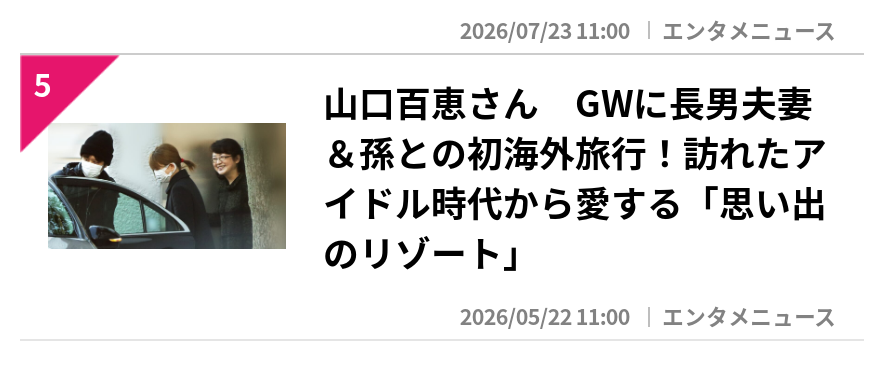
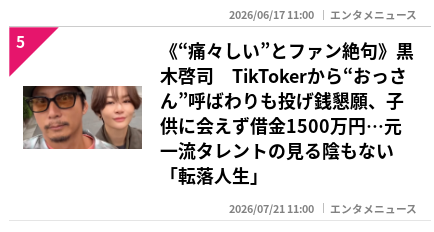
- 2026/07/23 11:00 エンタメニュース
+ 2026/06/17 11:00 エンタメニュース

- [image]
- 山口百恵さん GWに長男夫妻
- ＆孫との初海外旅行！訪れたア
- イドル時代から愛する「思い出
- のリゾート」
+ [image]
+ 《“痛々しい”とファン絶句》黒
+ 木啓司 TikTokerから“おっさ
+ ん”呼ばわりも投げ銭懇願、子
+ 供に会えず借金1500万円…元
+ 一流タレントの見る陰もない
+ 「転落人生」

- 2026/05/22 11:00 エンタメニュース
+ 2026/07/21 11:00 エンタメニュース
